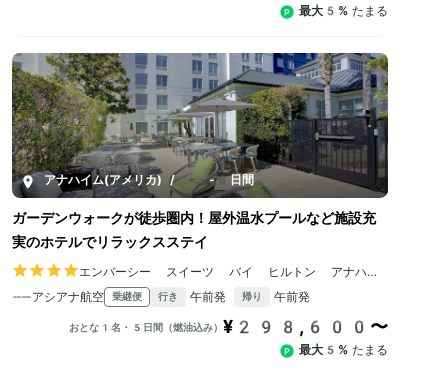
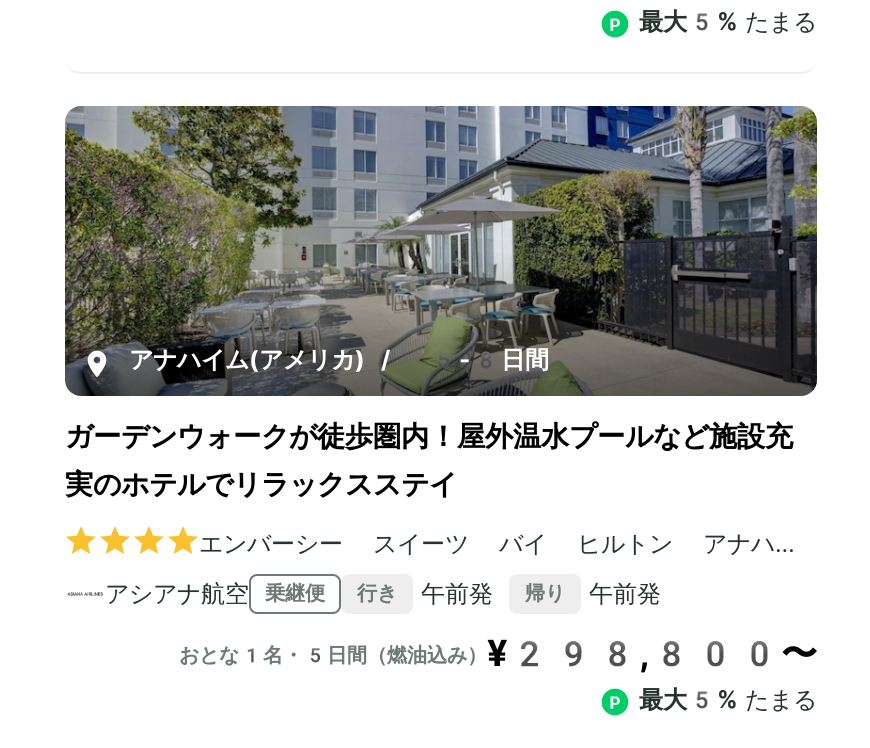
- おとな1名・5日間（燃油込み）¥298,600〜
+ おとな1名・5日間（燃油込み）¥298,800〜
